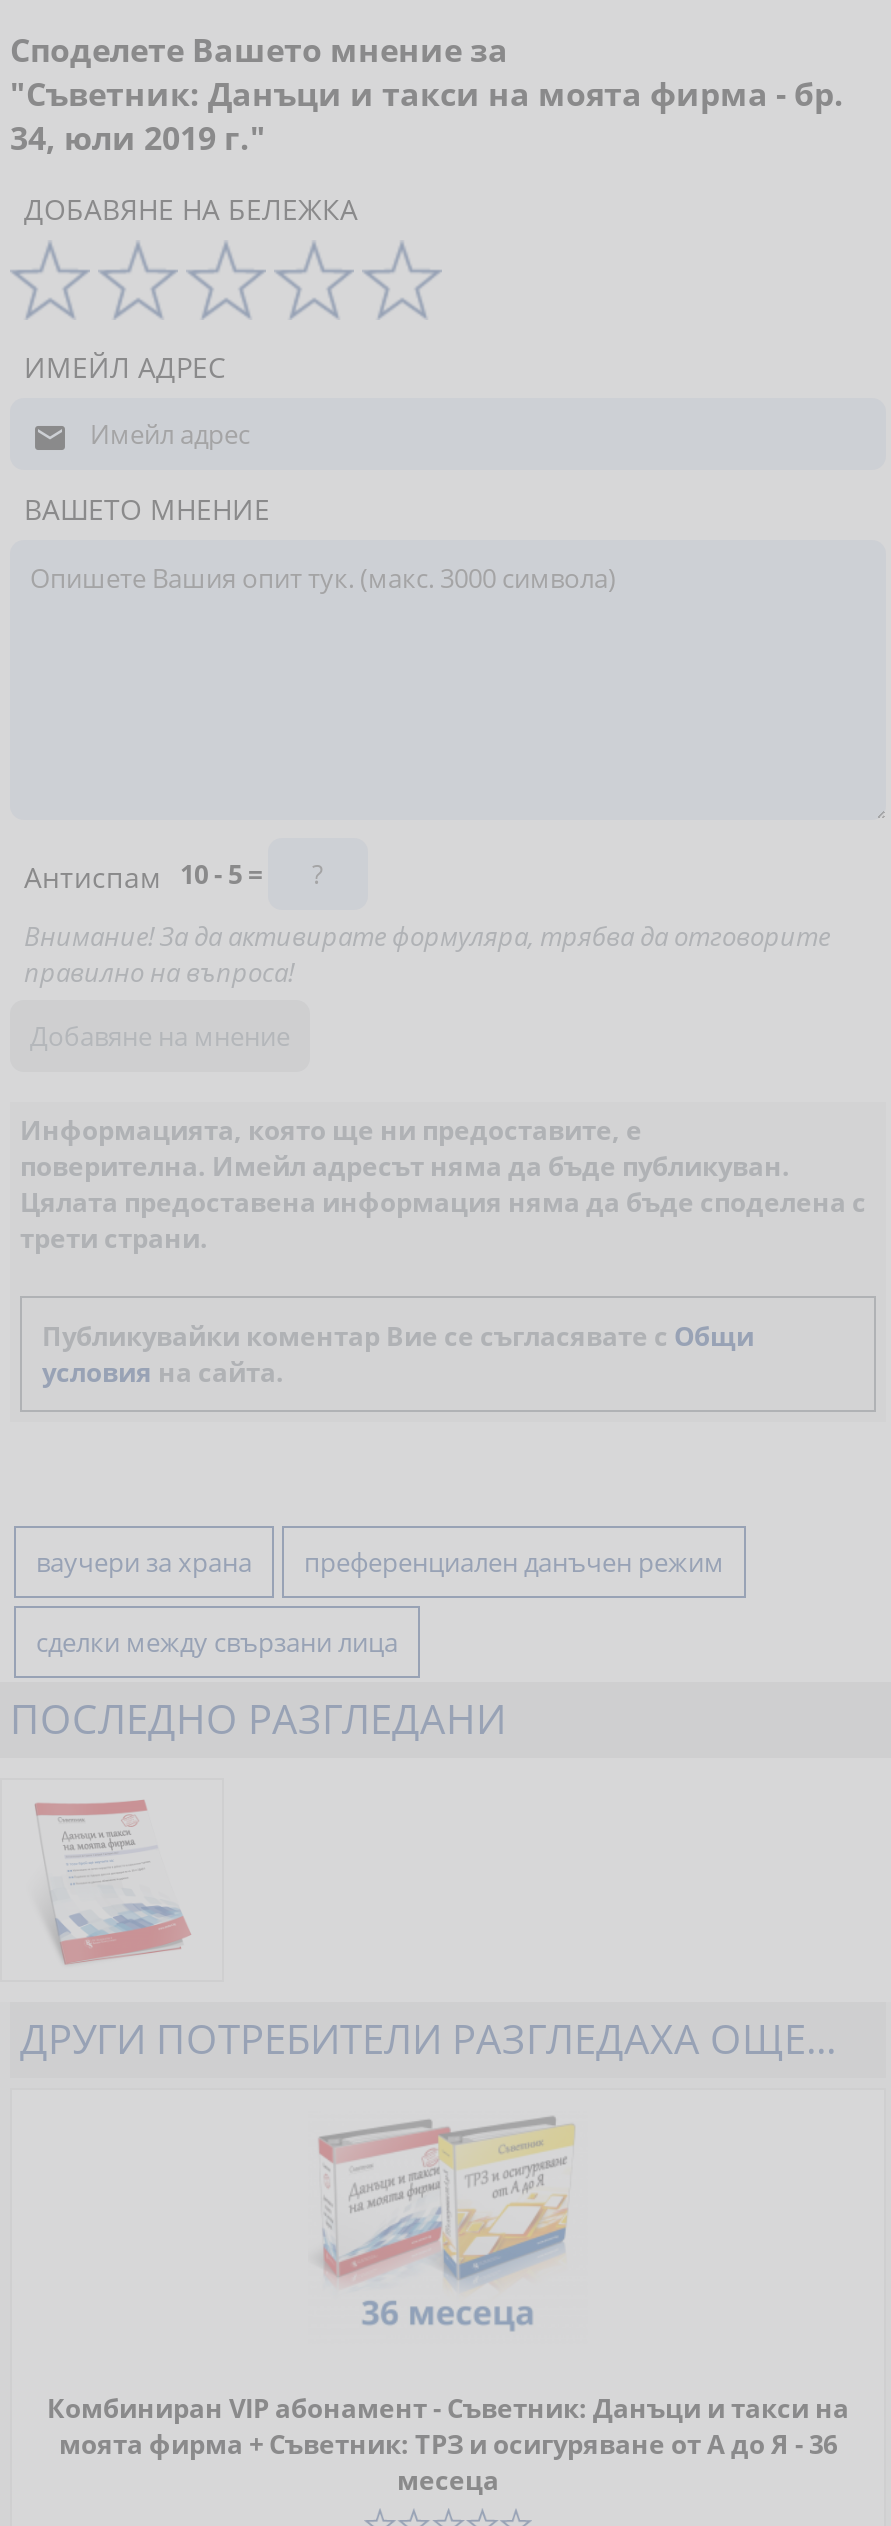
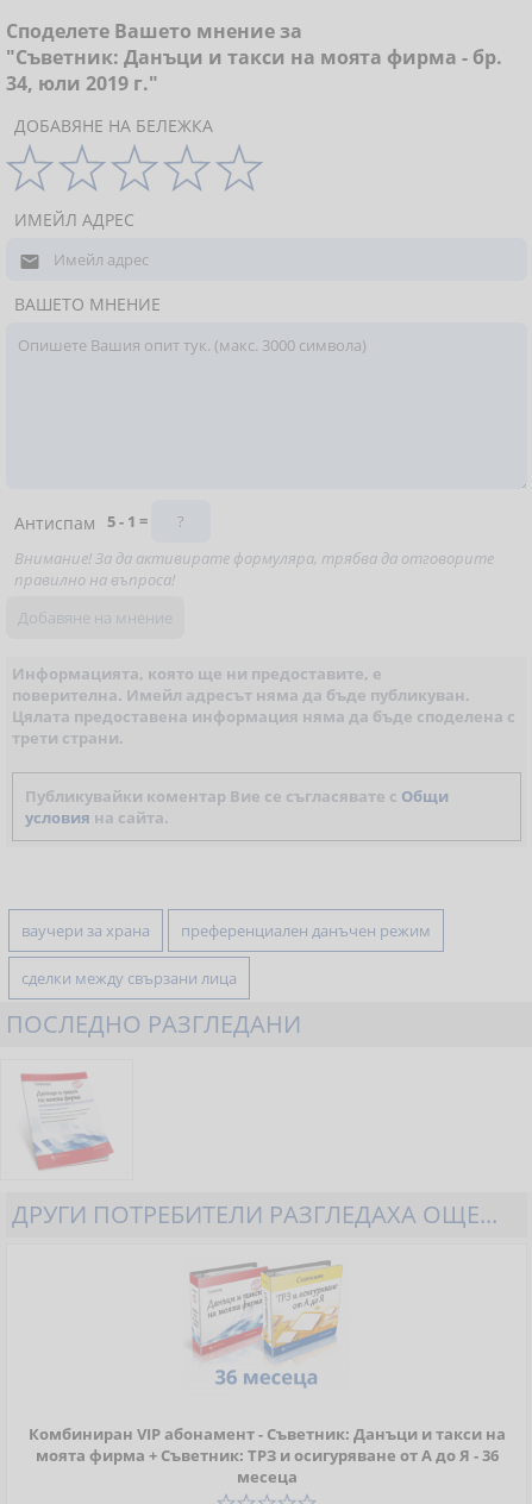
- Антиспам 10 - 5 =
+ Антиспам 5 - 1 =
